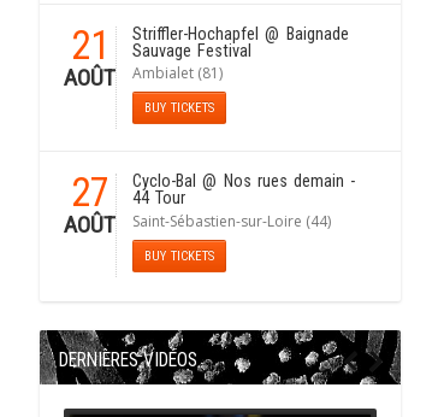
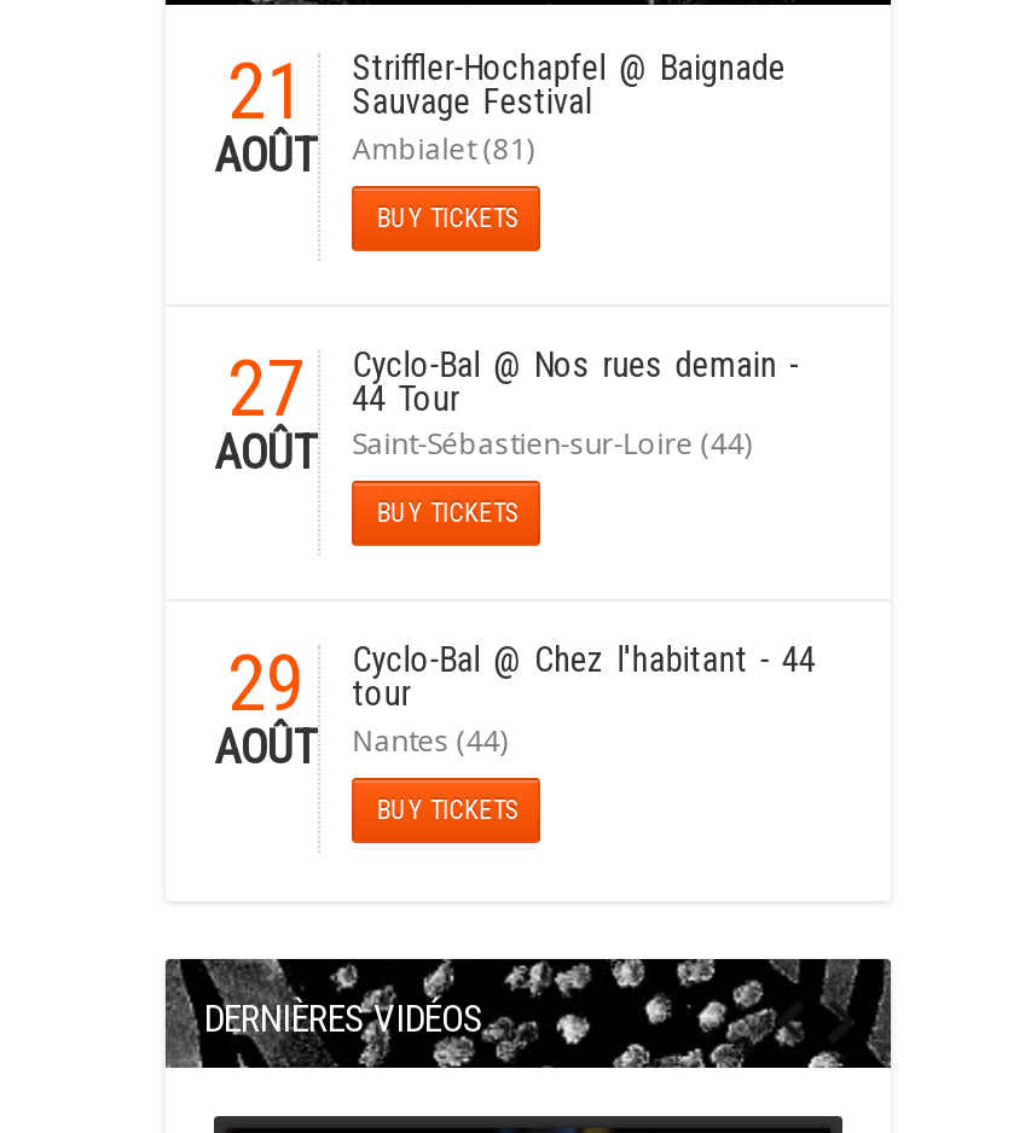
+ 29
+ AOÛT

+ Cyclo-Bal @ Chez l'habitant - 44
+ tour
+ Nantes (44)
+ BUY TICKETS
